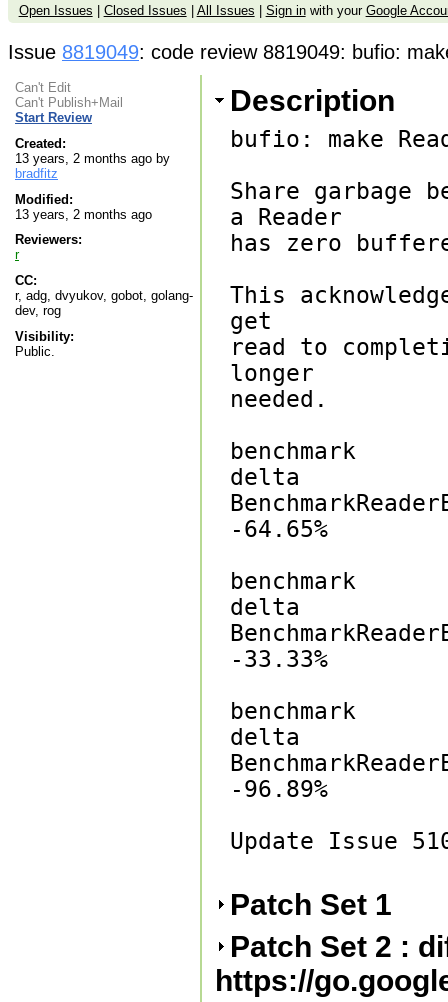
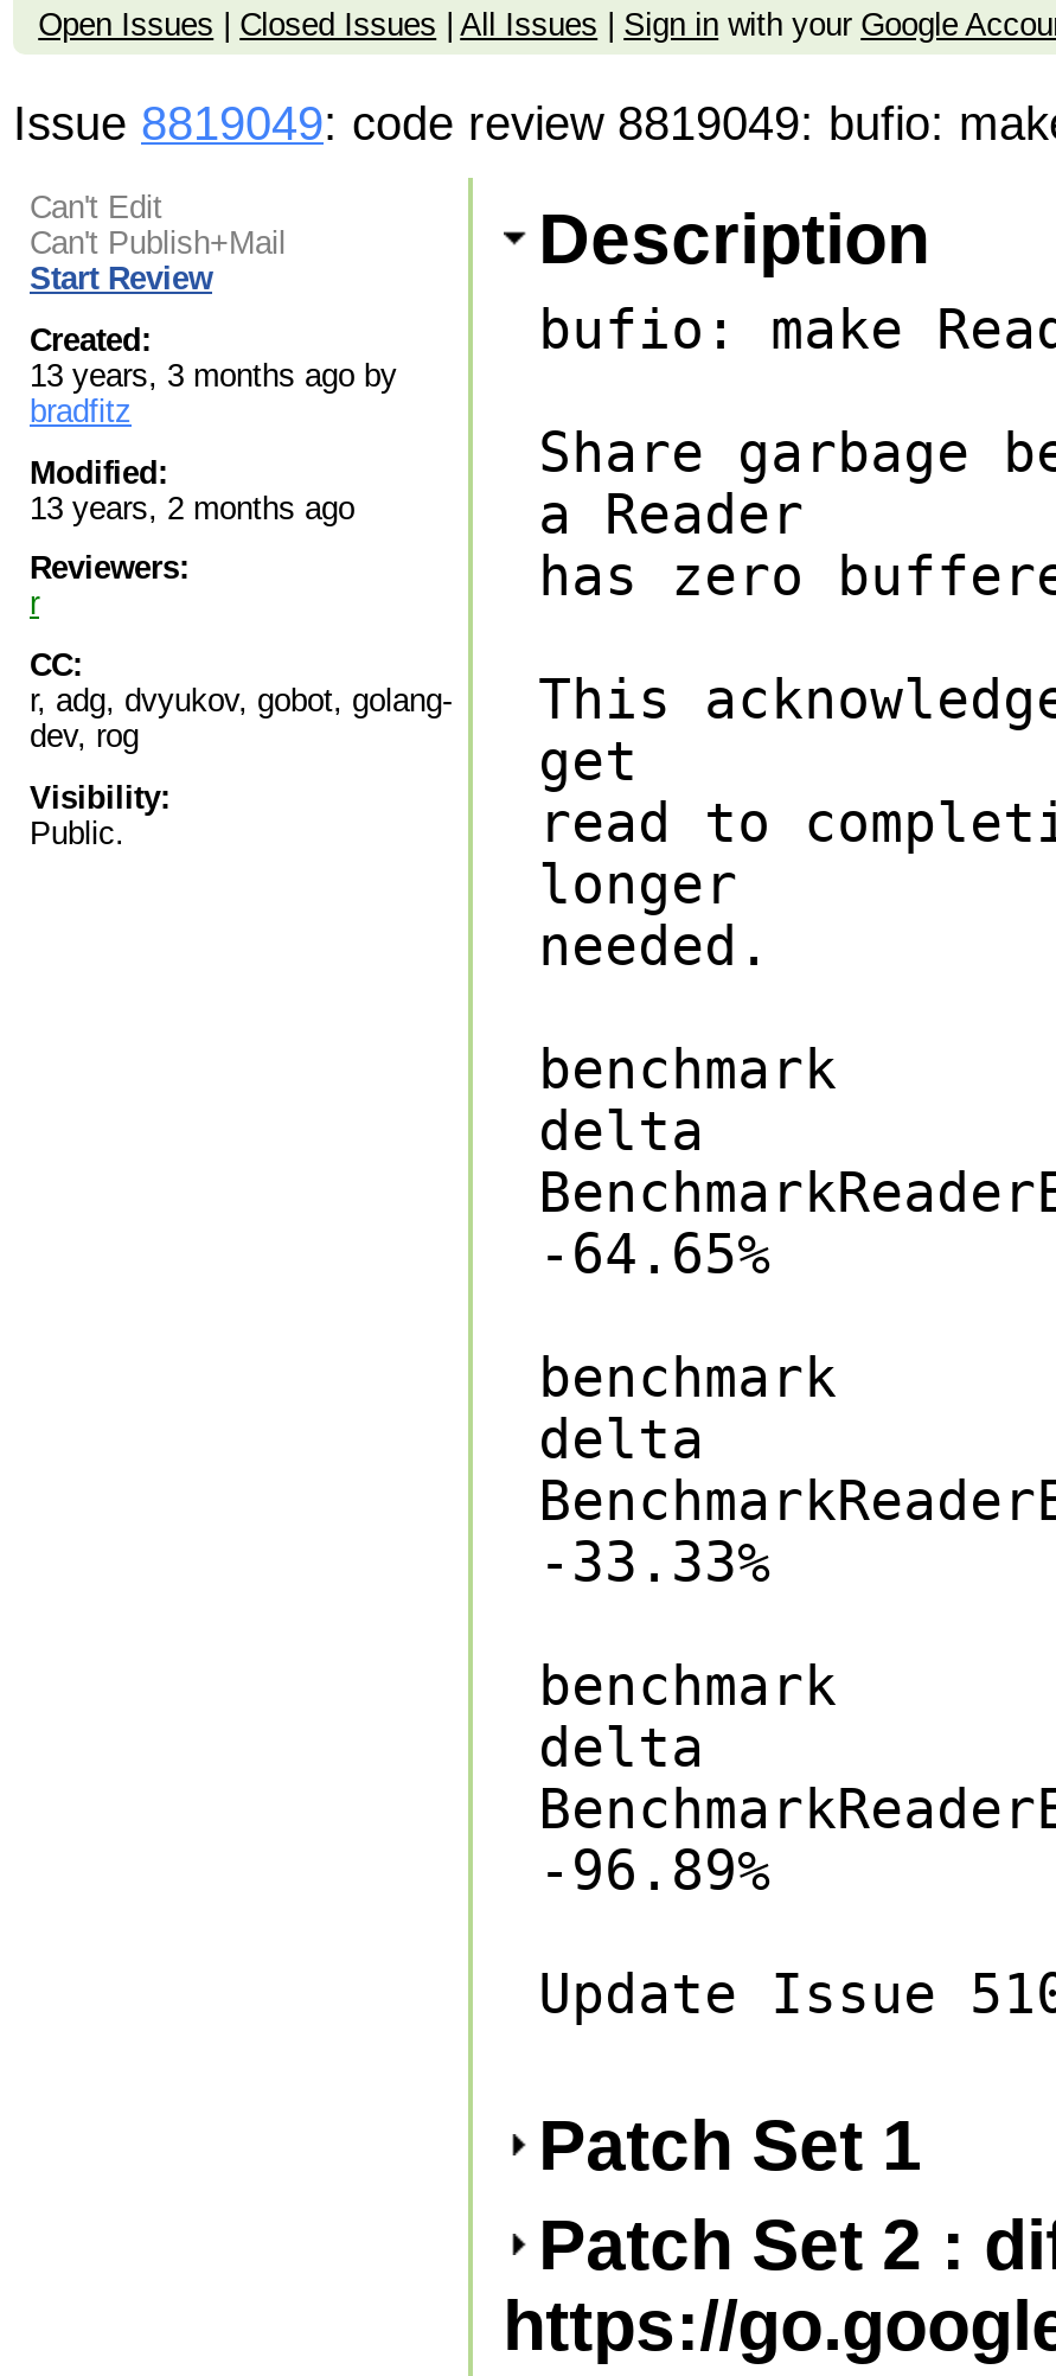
- 13 years, 2 months ago by
+ 13 years, 3 months ago by
